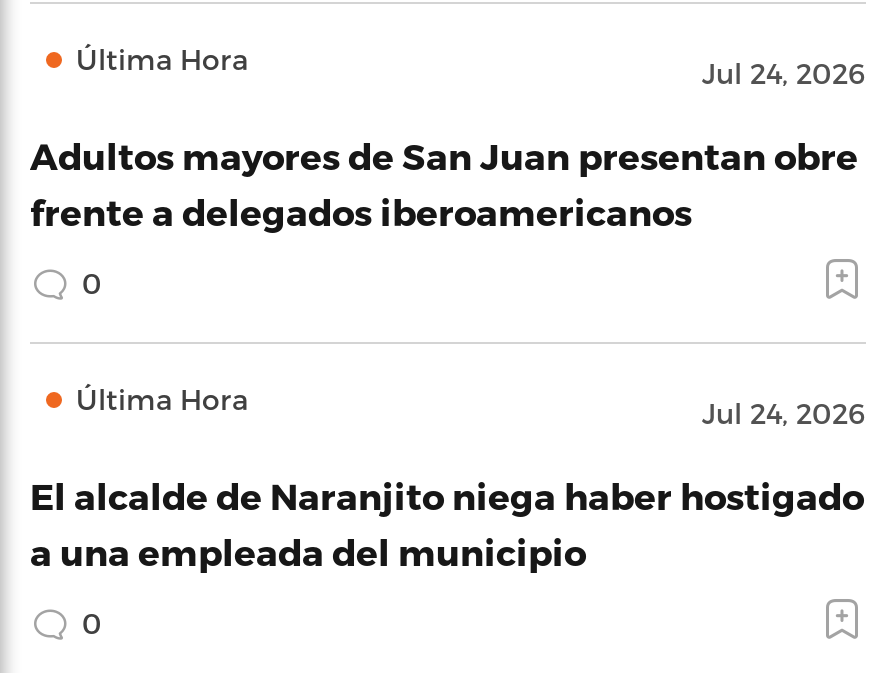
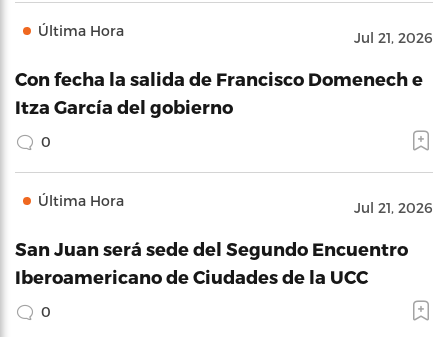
- Jul 24, 2026
+ Jul 21, 2026

- Adultos mayores de San Juan presentan obre
- frente a delegados iberoamericanos
+ Con fecha la salida de Francisco Domenech e
+ Itza García del gobierno

- Jul 24, 2026
+ Jul 21, 2026

- El alcalde de Naranjito niega haber hostigado
- a una empleada del municipio
+ San Juan será sede del Segundo Encuentro
+ Iberoamericano de Ciudades de la UCC
